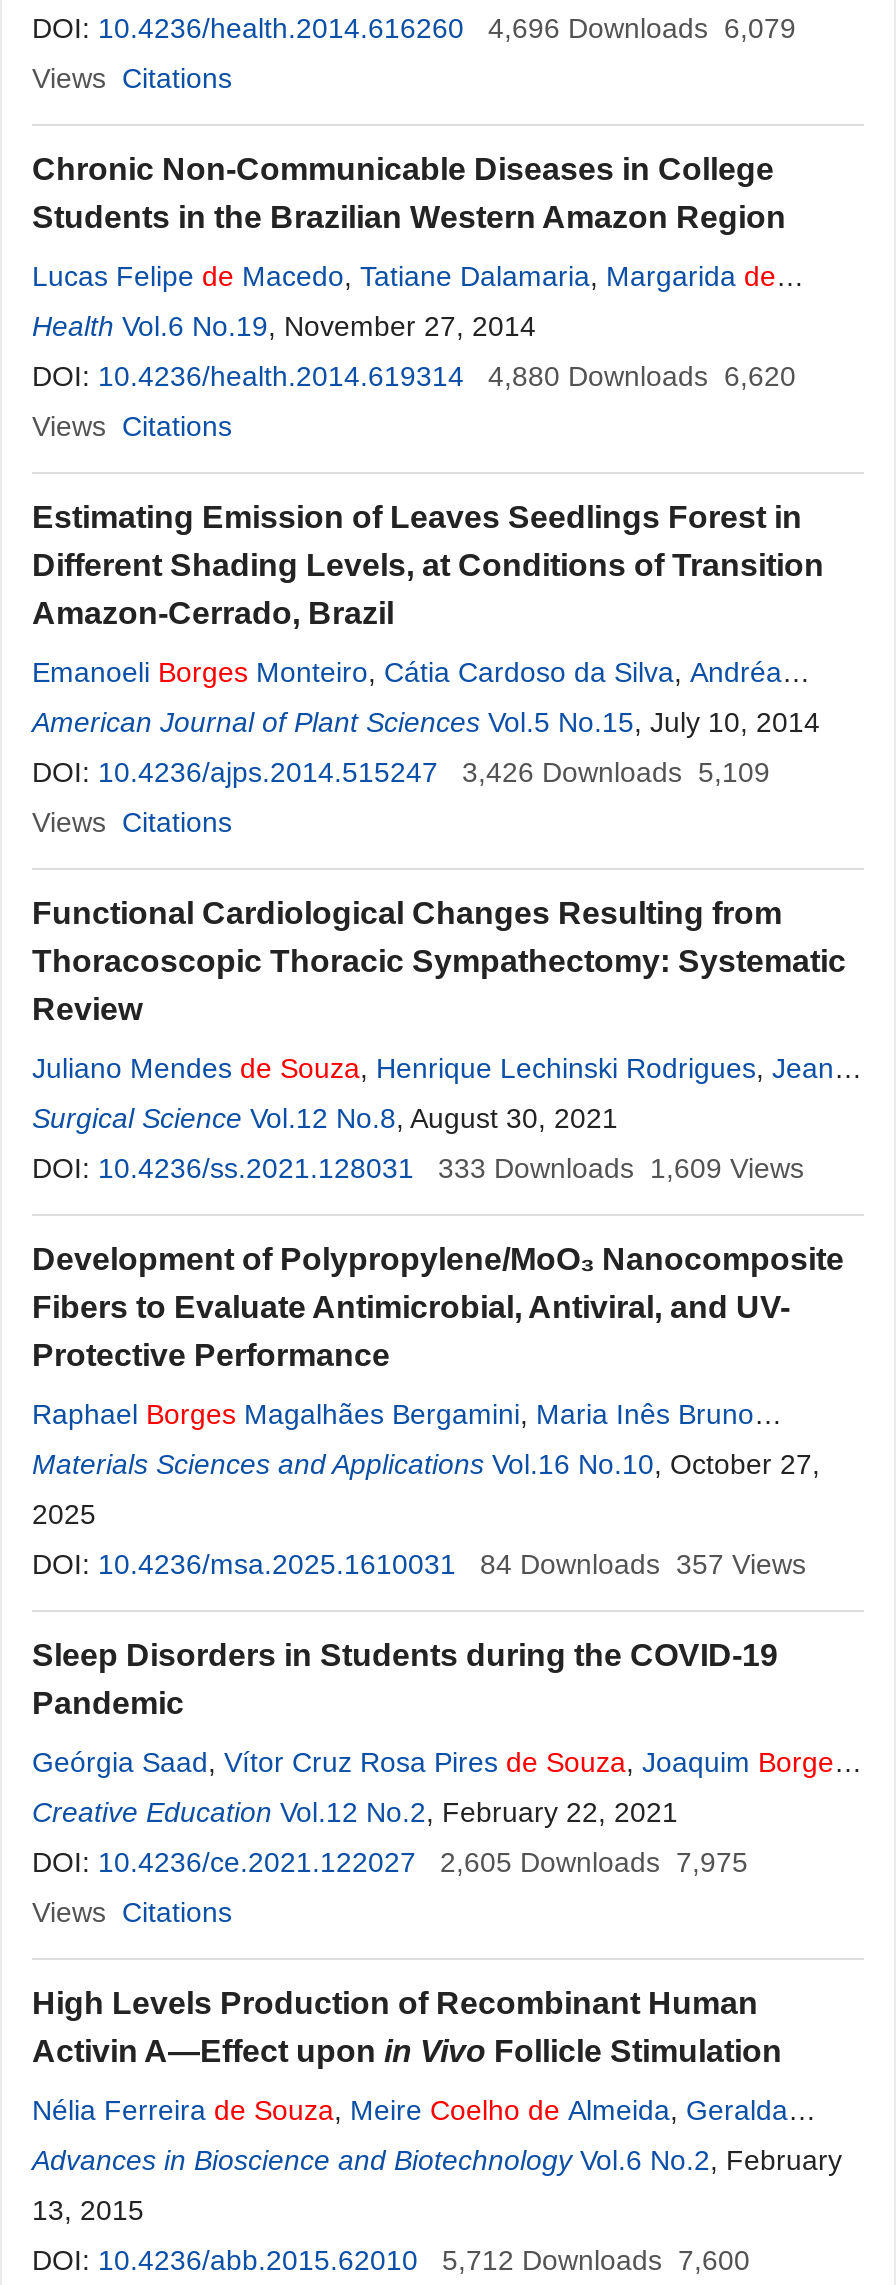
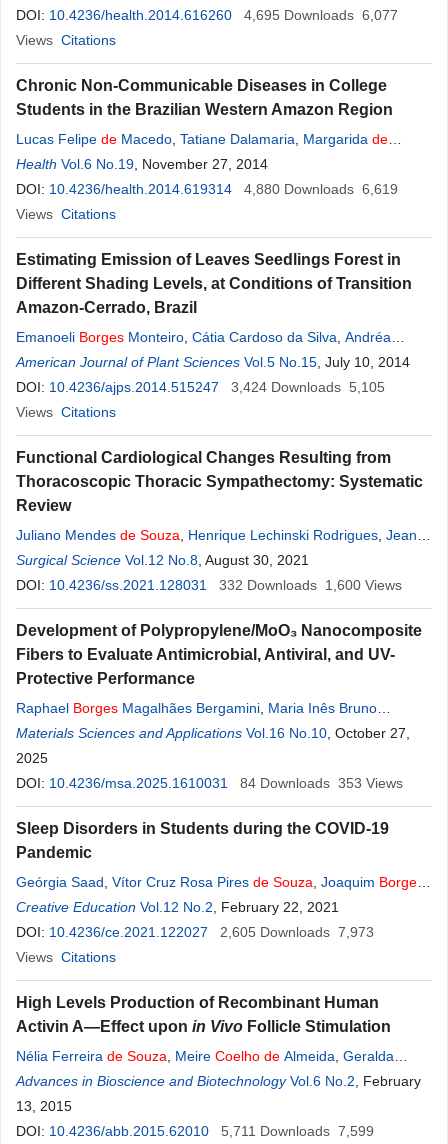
- DOI: 10.4236/health.2014.616260 4,696 Downloads 6,079
+ DOI: 10.4236/health.2014.616260 4,695 Downloads 6,077

- 4,880 Downloads 6,620
+ 4,880 Downloads 6,619

- DOI: 10.4236/ajps.2014.515247 3,426 Downloads 5,109
+ DOI: 10.4236/ajps.2014.515247 3,424 Downloads 5,105

- 333 Downloads 1,609 Views
+ 332 Downloads 1,600 Views

- 84 Downloads 357 Views
+ 84 Downloads 353 Views

- 2,605 Downloads 7,975
+ 2,605 Downloads 7,973

- DOI: 10.4236/abb.2015.62010 5,712 Downloads 7,600
+ DOI: 10.4236/abb.2015.62010 5,711 Downloads 7,599
